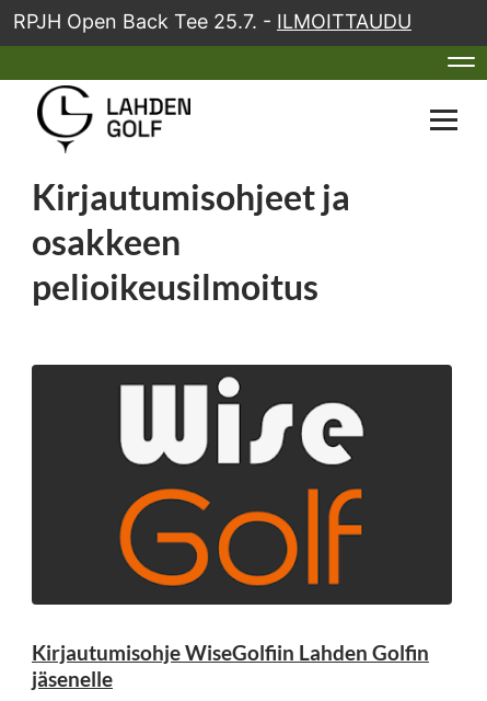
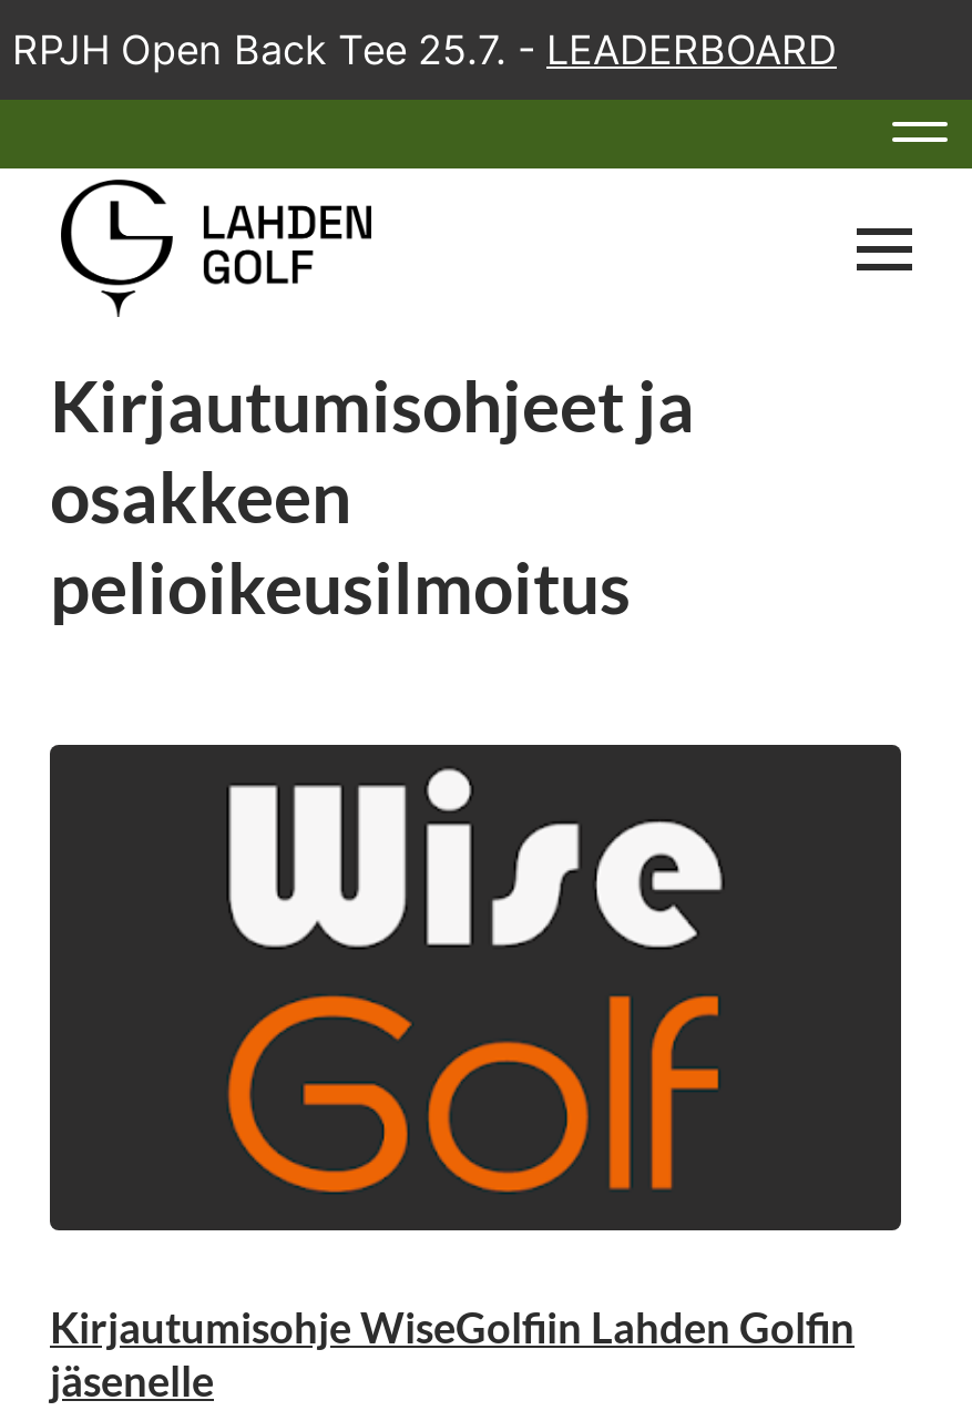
- RPJH Open Back Tee 25.7. - ILMOITTAUDU
+ RPJH Open Back Tee 25.7. - LEADERBOARD
